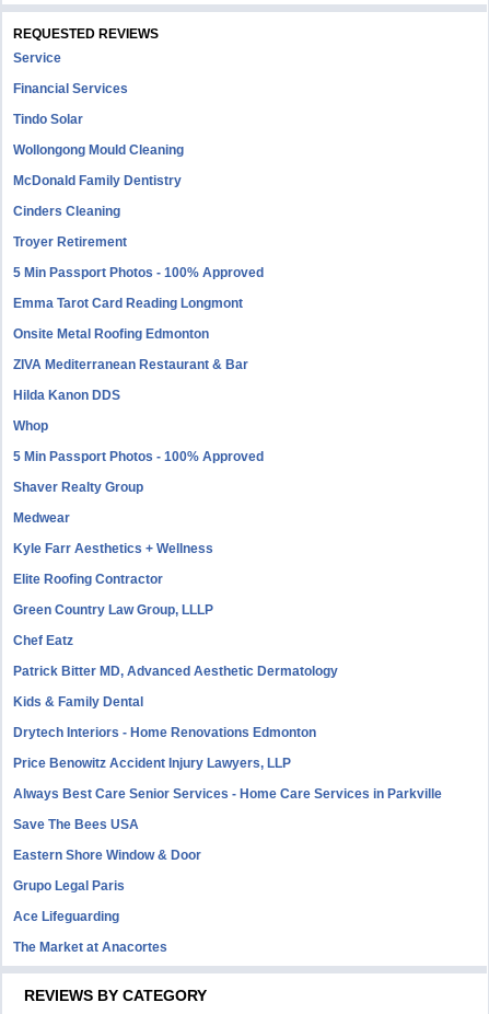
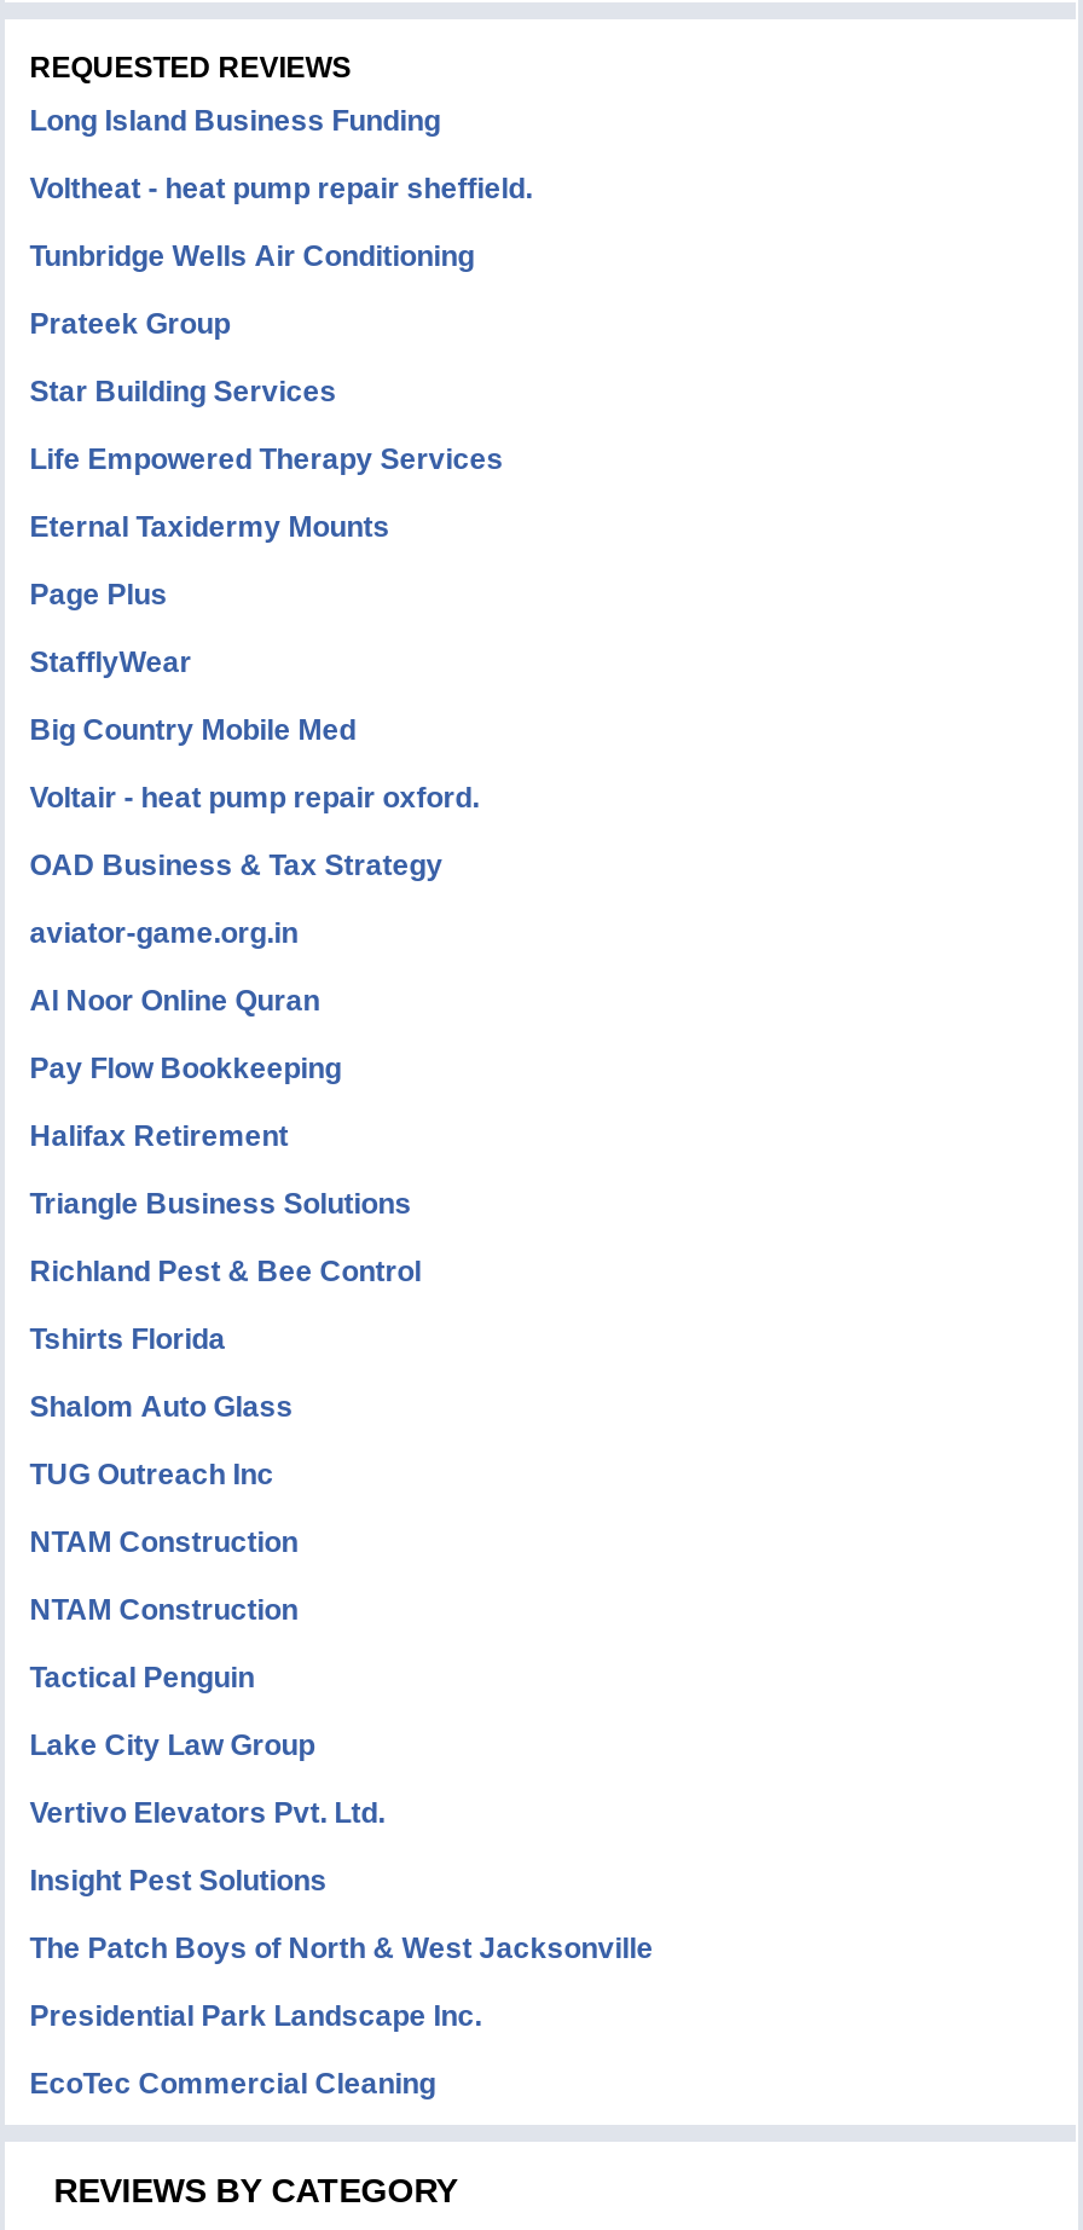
- Service
+ Long Island Business Funding

- Financial Services
+ Voltheat - heat pump repair sheffield.

- Tindo Solar
+ Tunbridge Wells Air Conditioning

- Wollongong Mould Cleaning
+ Prateek Group

- McDonald Family Dentistry
+ Star Building Services

- Cinders Cleaning
+ Life Empowered Therapy Services

- Troyer Retirement
+ Eternal Taxidermy Mounts

- 5 Min Passport Photos - 100% Approved
+ Page Plus

- Emma Tarot Card Reading Longmont
+ StafflyWear

- Onsite Metal Roofing Edmonton
+ Big Country Mobile Med

- ZIVA Mediterranean Restaurant & Bar
+ Voltair - heat pump repair oxford.

- Hilda Kanon DDS
+ OAD Business & Tax Strategy

- Whop
+ aviator-game.org.in

- 5 Min Passport Photos - 100% Approved
+ Al Noor Online Quran

- Shaver Realty Group
+ Pay Flow Bookkeeping

- Medwear
+ Halifax Retirement

- Kyle Farr Aesthetics + Wellness
+ Triangle Business Solutions

- Elite Roofing Contractor
+ Richland Pest & Bee Control

- Green Country Law Group, LLLP
+ Tshirts Florida

- Chef Eatz
+ Shalom Auto Glass

- Patrick Bitter MD, Advanced Aesthetic Dermatology
+ TUG Outreach Inc

- Kids & Family Dental
+ NTAM Construction

- Drytech Interiors - Home Renovations Edmonton
+ NTAM Construction

- Price Benowitz Accident Injury Lawyers, LLP
+ Tactical Penguin

- Always Best Care Senior Services - Home Care Services in Parkville
+ Lake City Law Group

- Save The Bees USA
+ Vertivo Elevators Pvt. Ltd.

- Eastern Shore Window & Door
+ Insight Pest Solutions

- Grupo Legal Paris
+ The Patch Boys of North & West Jacksonville

- Ace Lifeguarding
+ Presidential Park Landscape Inc.

- The Market at Anacortes
+ EcoTec Commercial Cleaning
